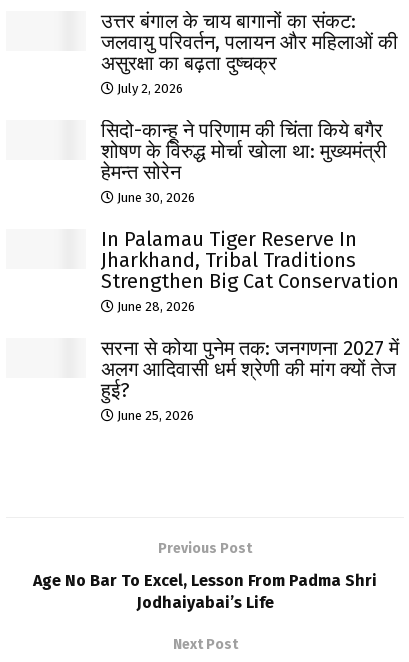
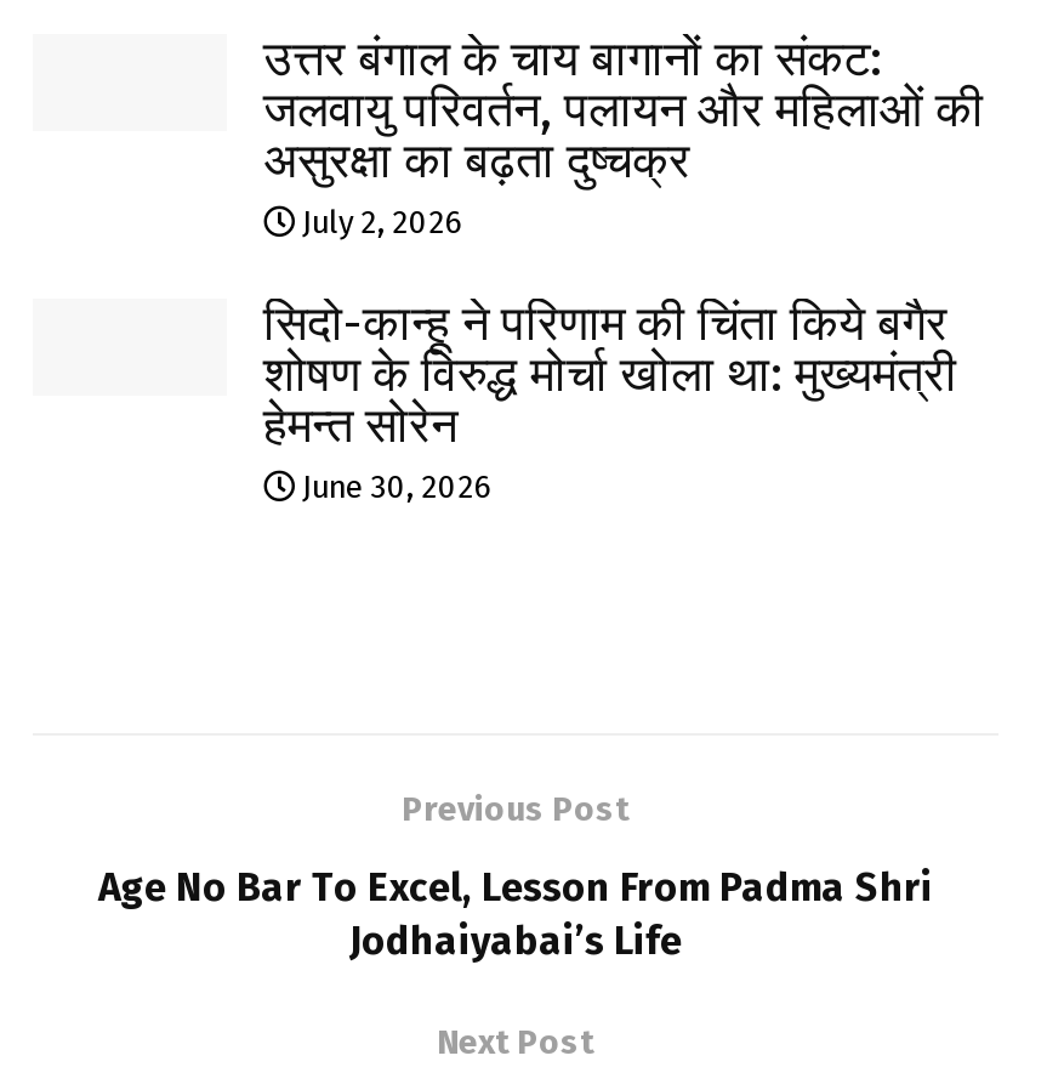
- In Palamau Tiger Reserve In
- Jharkhand, Tribal Traditions
- Strengthen Big Cat Conservation
- June 28, 2026
- सरना से कोया पुनेम तक: जनगणना 2027 में
- अलग आदिवासी धर्म श्रेणी की मांग क्यों तेज
- हुई?
- June 25, 2026
